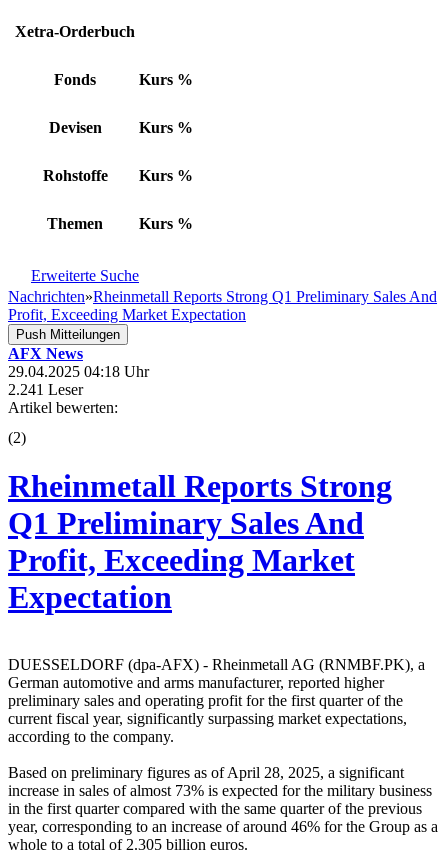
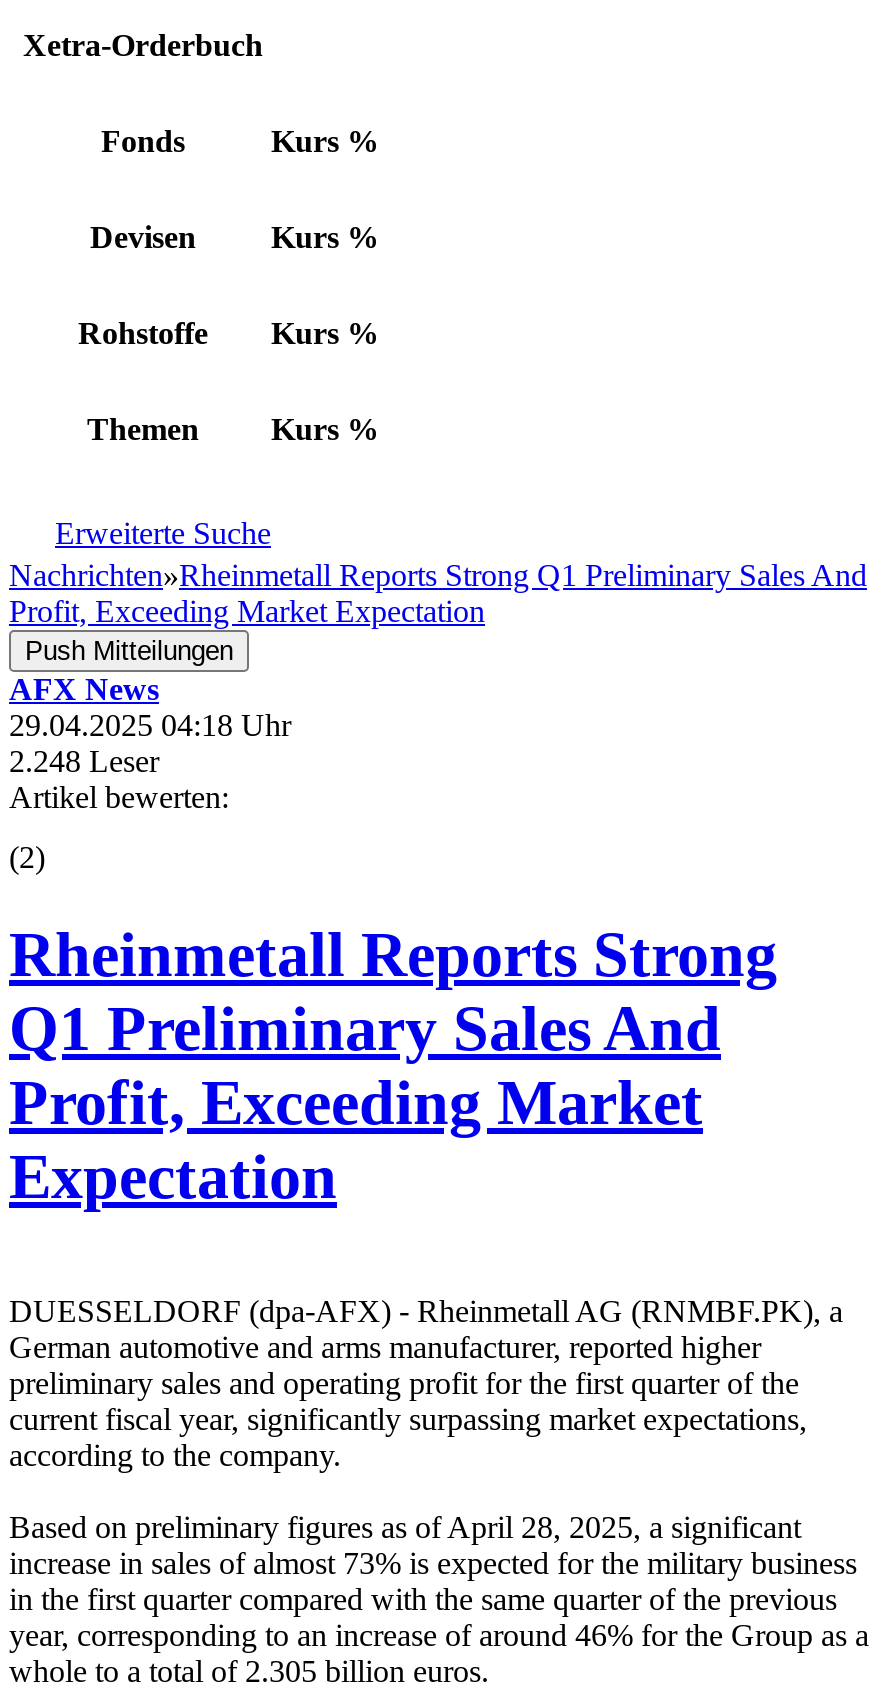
- 2.241 Leser
+ 2.248 Leser
